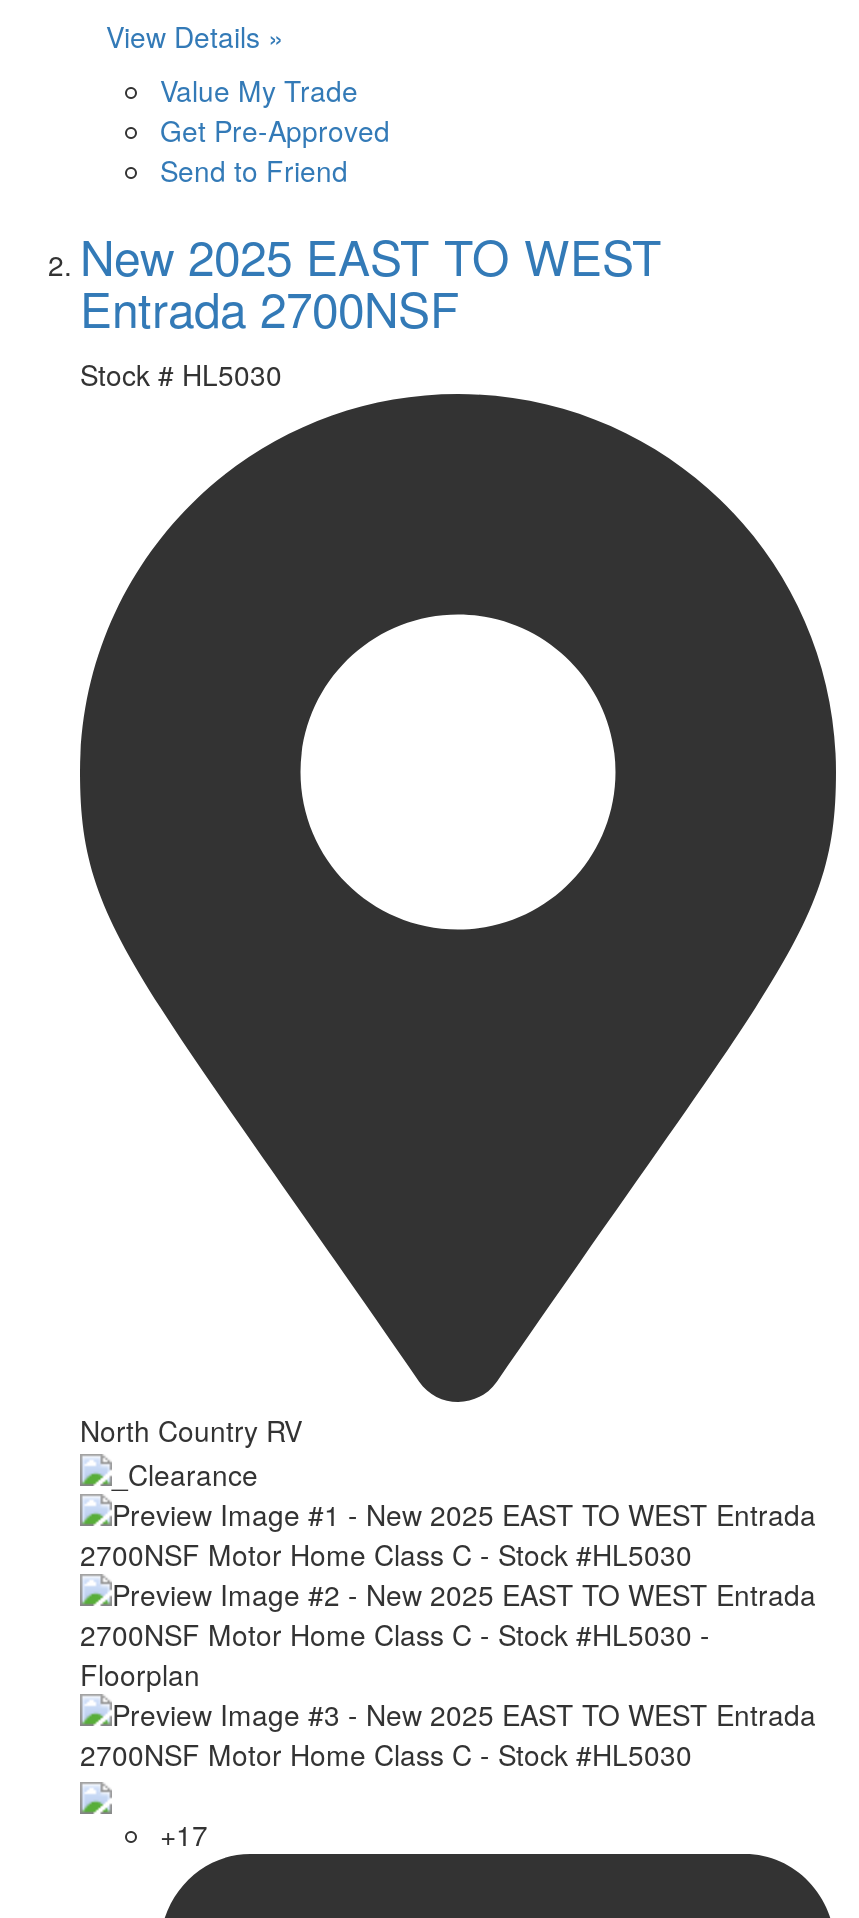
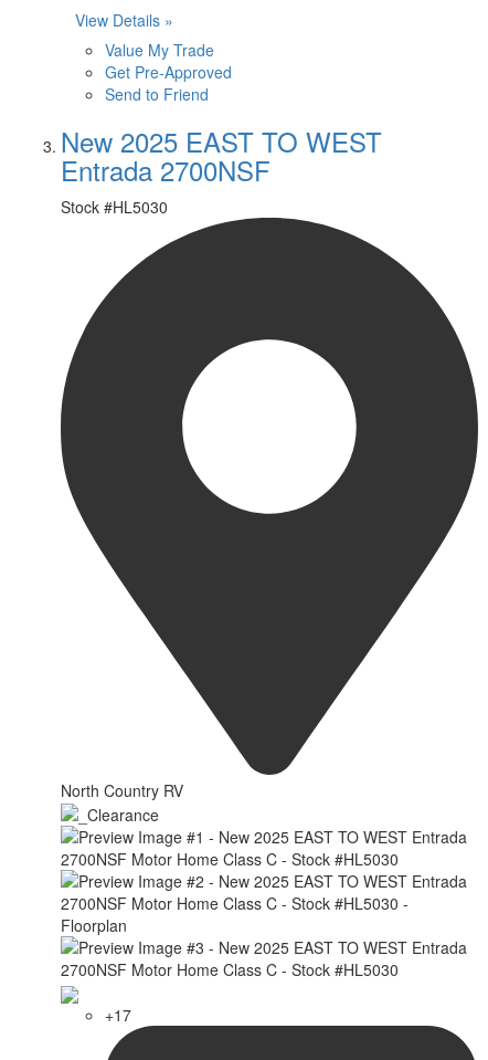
- Stock # HL5030
+ Stock #HL5030
